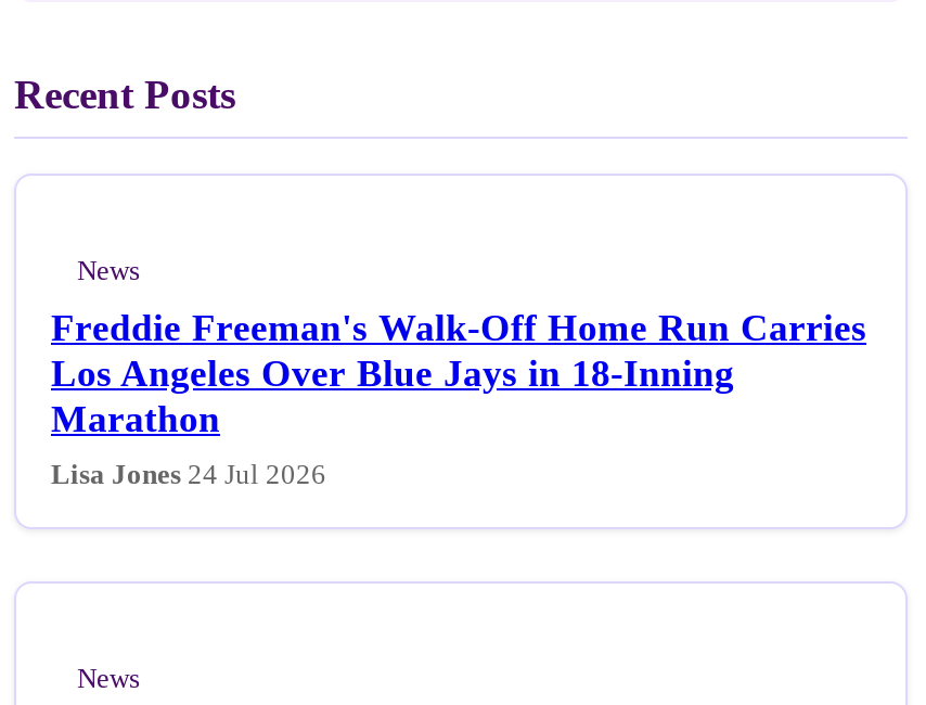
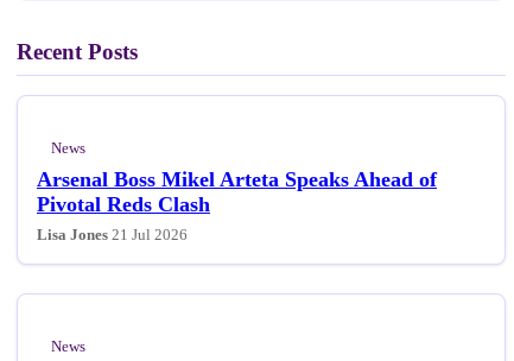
- Freddie Freeman's Walk-Off Home Run Carries
- Los Angeles Over Blue Jays in 18-Inning
- Marathon
- Lisa Jones 24 Jul 2026
+ Arsenal Boss Mikel Arteta Speaks Ahead of
+ Pivotal Reds Clash
+ Lisa Jones 21 Jul 2026
